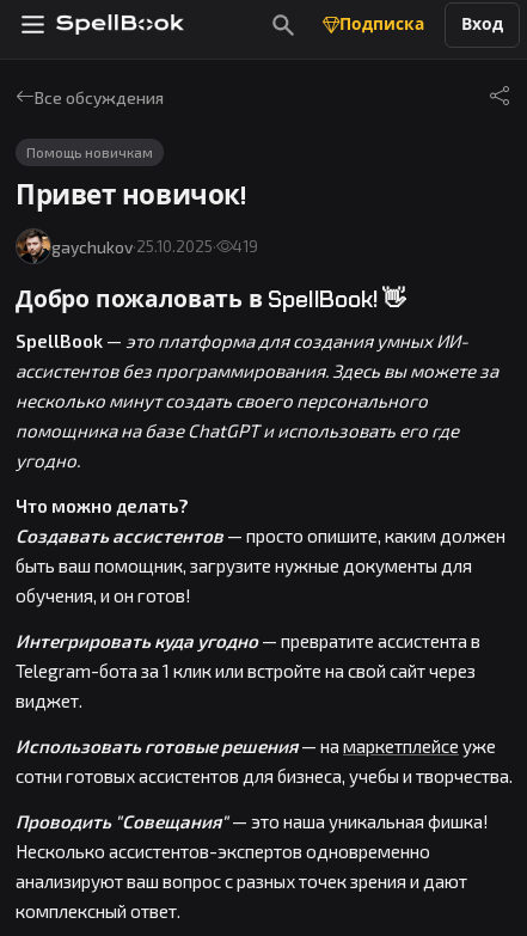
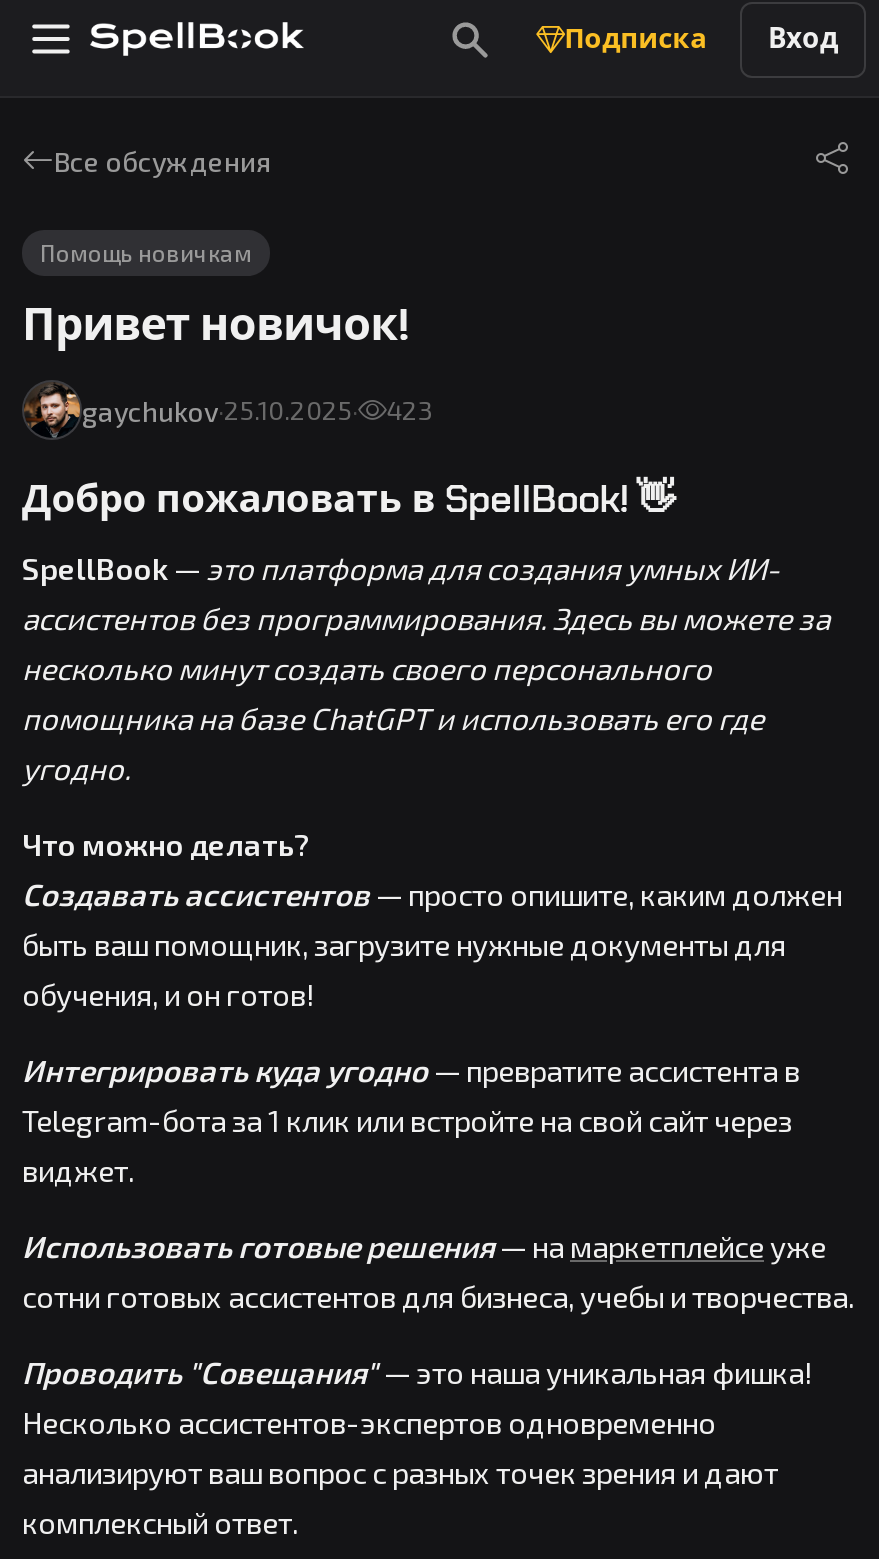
- gaychukov·25.10.2025· 419
+ gaychukov·25.10.2025· 423
